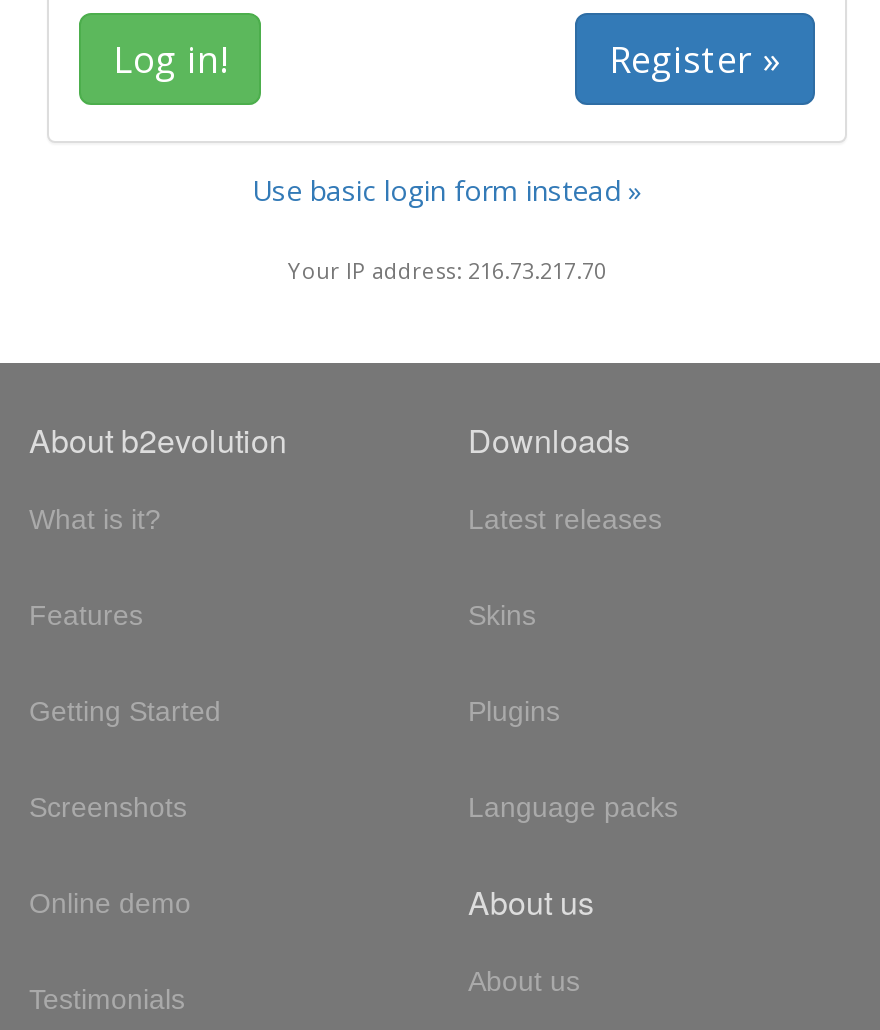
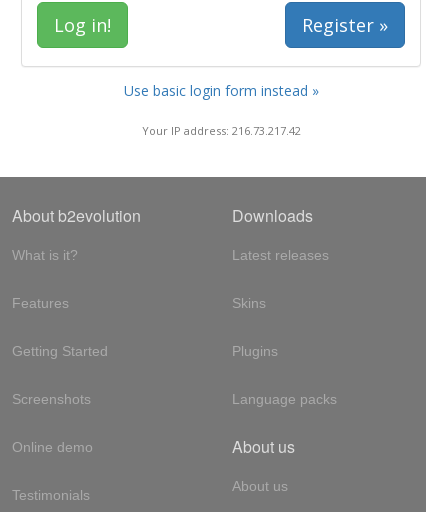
- Your IP address: 216.73.217.70
+ Your IP address: 216.73.217.42
